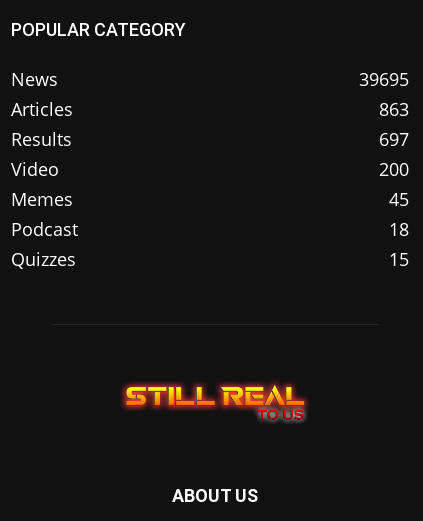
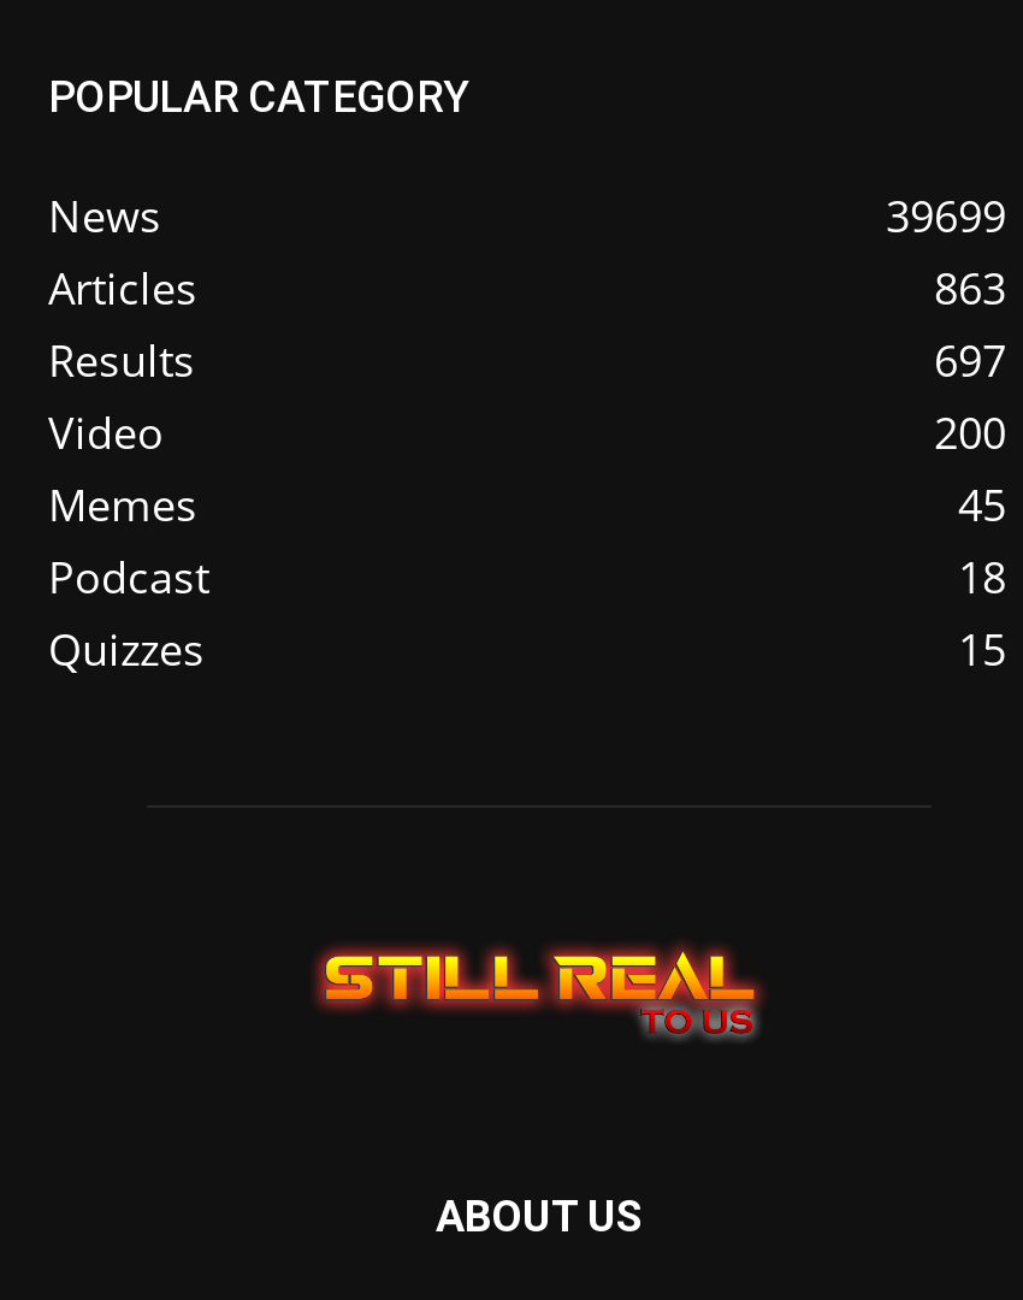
- 39695
+ 39699
